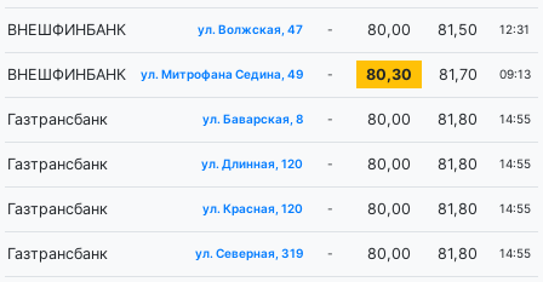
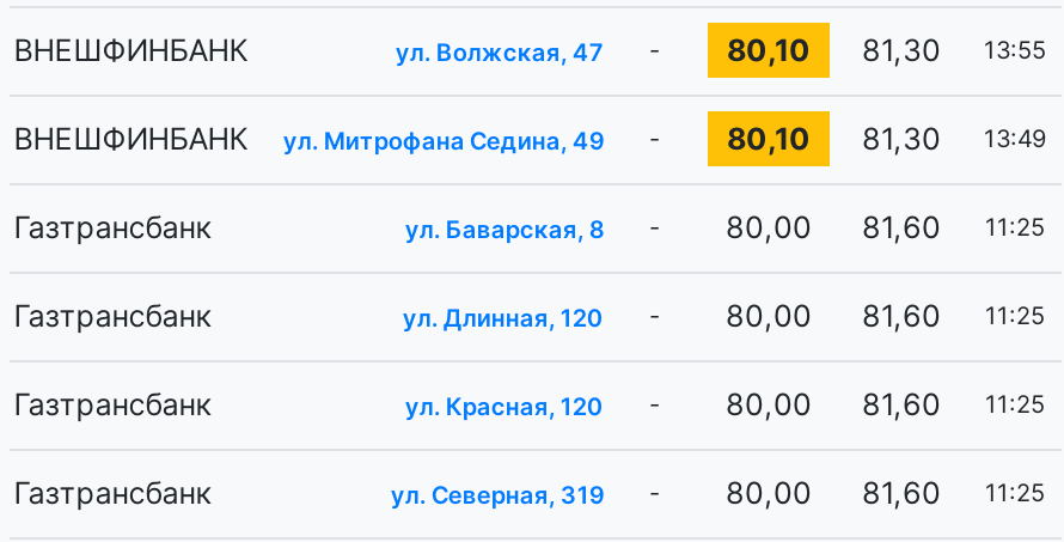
- 80,00
+ 80,10

- 81,50
+ 81,30

- 12:31
+ 13:55

- 80,30
+ 80,10

- 81,70
+ 81,30

- 09:13
+ 13:49

- 81,80
+ 81,60

- 14:55
+ 11:25

- 81,80
+ 81,60

- 14:55
+ 11:25

- 81,80
+ 81,60

- 14:55
+ 11:25

- 81,80
+ 81,60

- 14:55
+ 11:25
